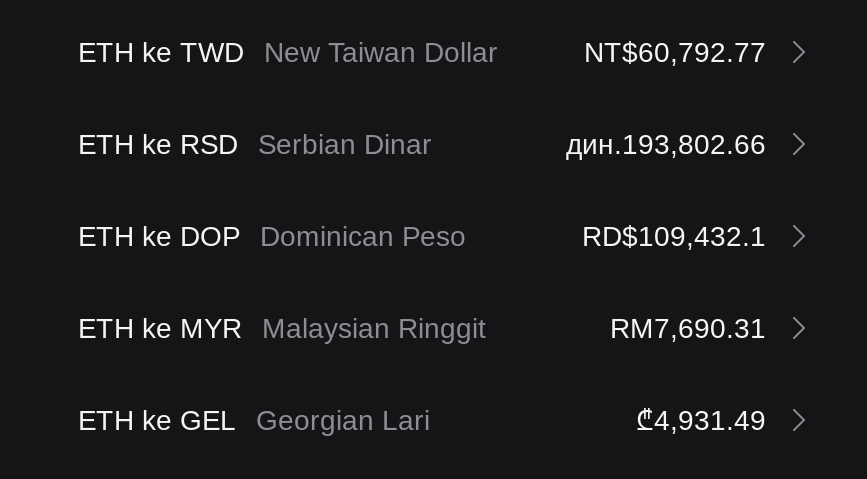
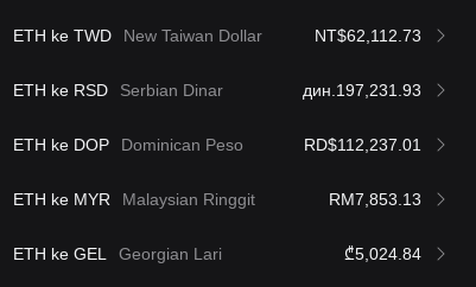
- NT$60,792.77
+ NT$62,112.73

- дин.193,802.66
+ дин.197,231.93

- RD$109,432.1
+ RD$112,237.01

- RM7,690.31
+ RM7,853.13

- ₾4,931.49
+ ₾5,024.84
